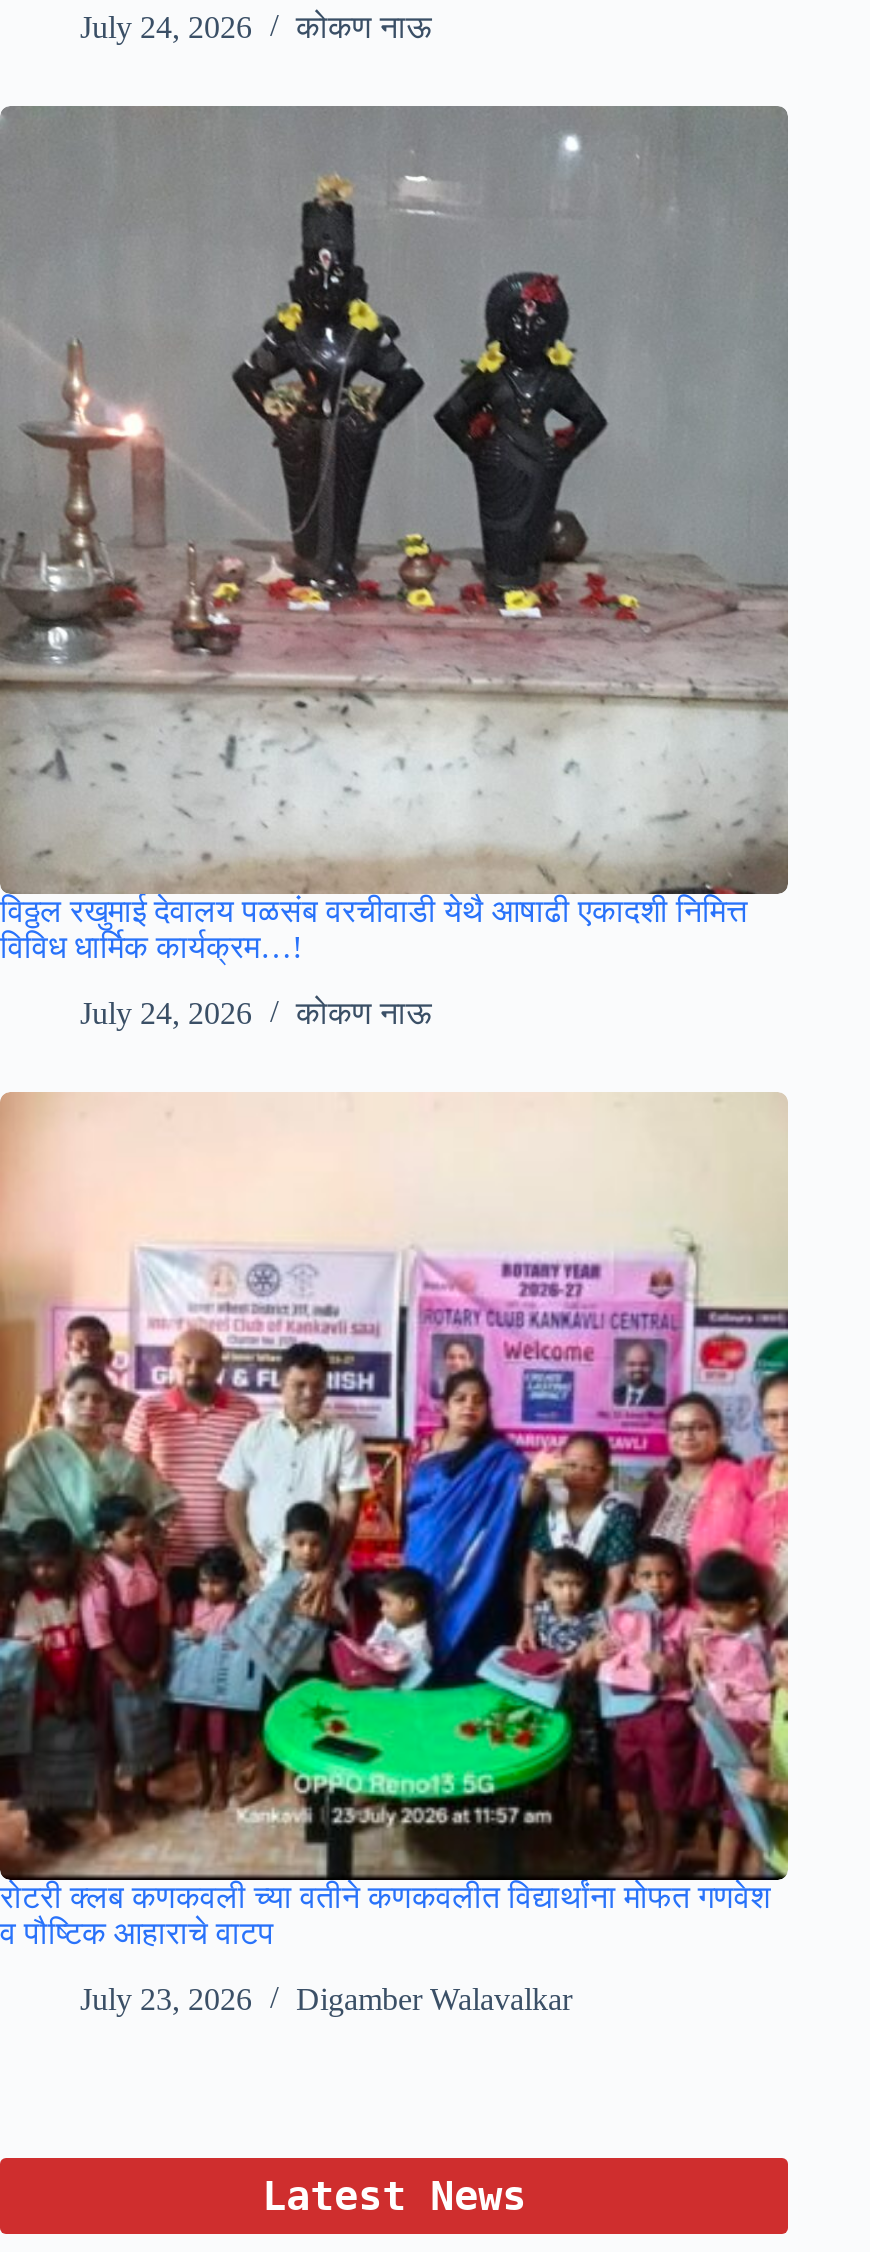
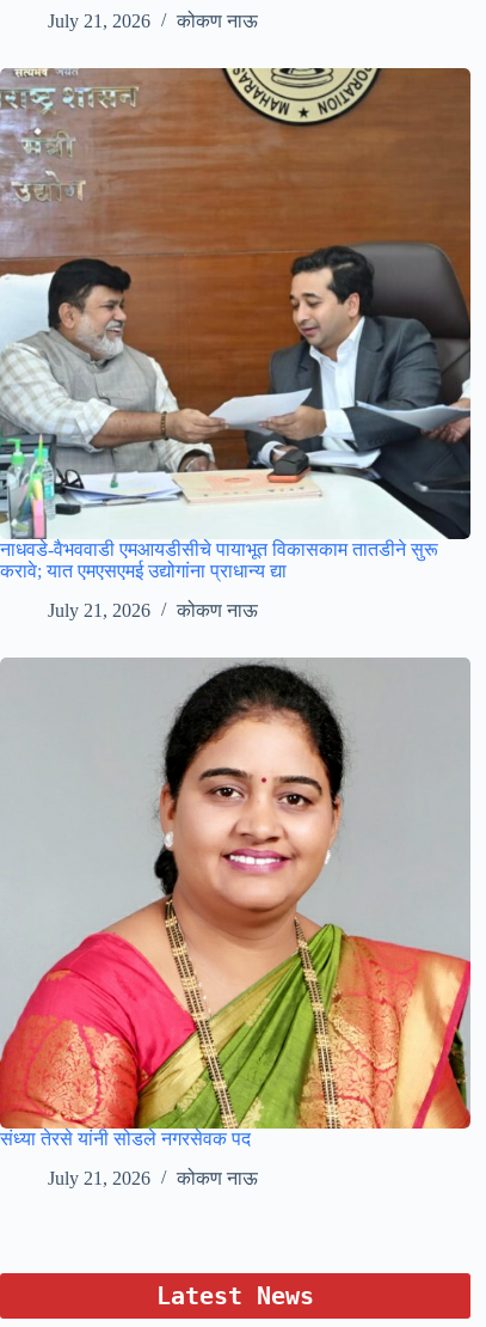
- July 24, 2026 कोकण नाऊ
+ July 21, 2026 कोकण नाऊ

- [image]
- विठ्ठल रखुमाई देवालय पळसंब वरचीवाडी येथै आषाढी एकादशी निमित्त
- विविध धार्मिक कार्यक्रम…!
+ [image]
+ नाधवडे-वैभववाडी एमआयडीसीचे पायाभूत विकासकाम तातडीने सुरू
+ करावे; यात एमएसएमई उद्योगांना प्राधान्य द्या

- July 24, 2026 कोकण नाऊ
+ July 21, 2026 कोकण नाऊ

- [image]
- रोटरी क्लब कणकवली च्या वतीने कणकवलीत विद्यार्थांना मोफत गणवेश
- व पौष्टिक आहाराचे वाटप
+ [image]
+ संध्या तेरसे यांनी सोडले नगरसेवक पद

- July 23, 2026
- Digamber Walavalkar
+ July 21, 2026
+ कोकण नाऊ
